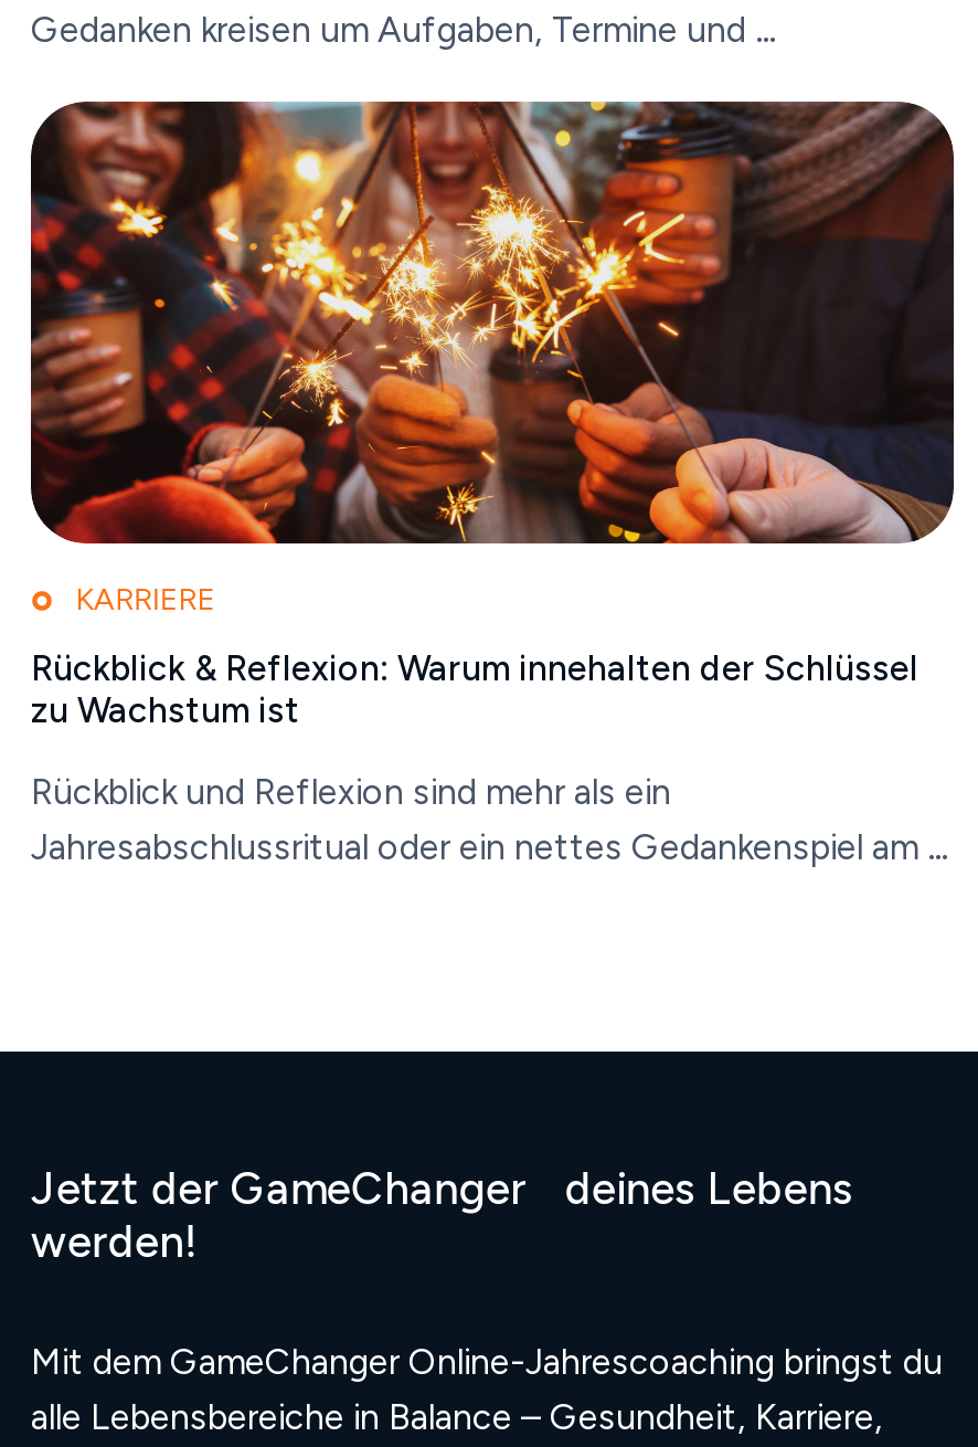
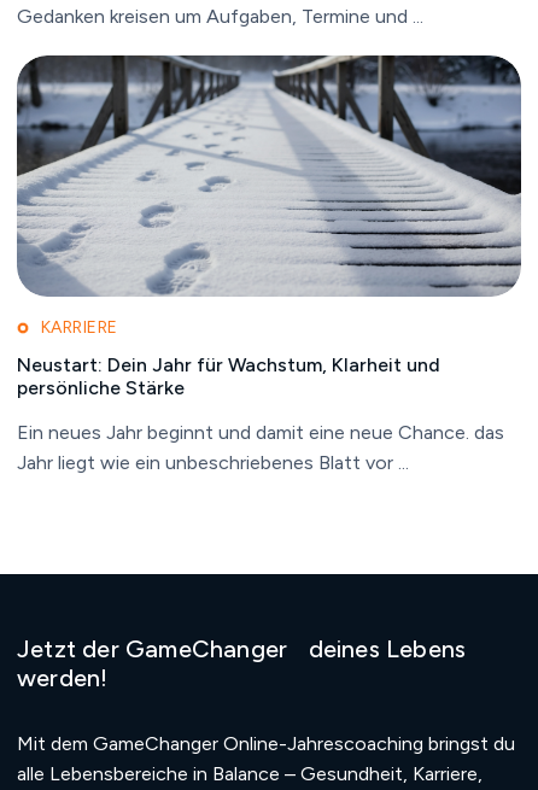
- [image]
+ [image]

- Rückblick & Reflexion: Warum innehalten der Schlüssel
- zu Wachstum ist
+ Neustart: Dein Jahr für Wachstum, Klarheit und
+ persönliche Stärke

- Rückblick und Reflexion sind mehr als ein
- Jahresabschlussritual oder ein nettes Gedankenspiel am ...
+ Ein neues Jahr beginnt und damit eine neue Chance. das
+ Jahr liegt wie ein unbeschriebenes Blatt vor ...
